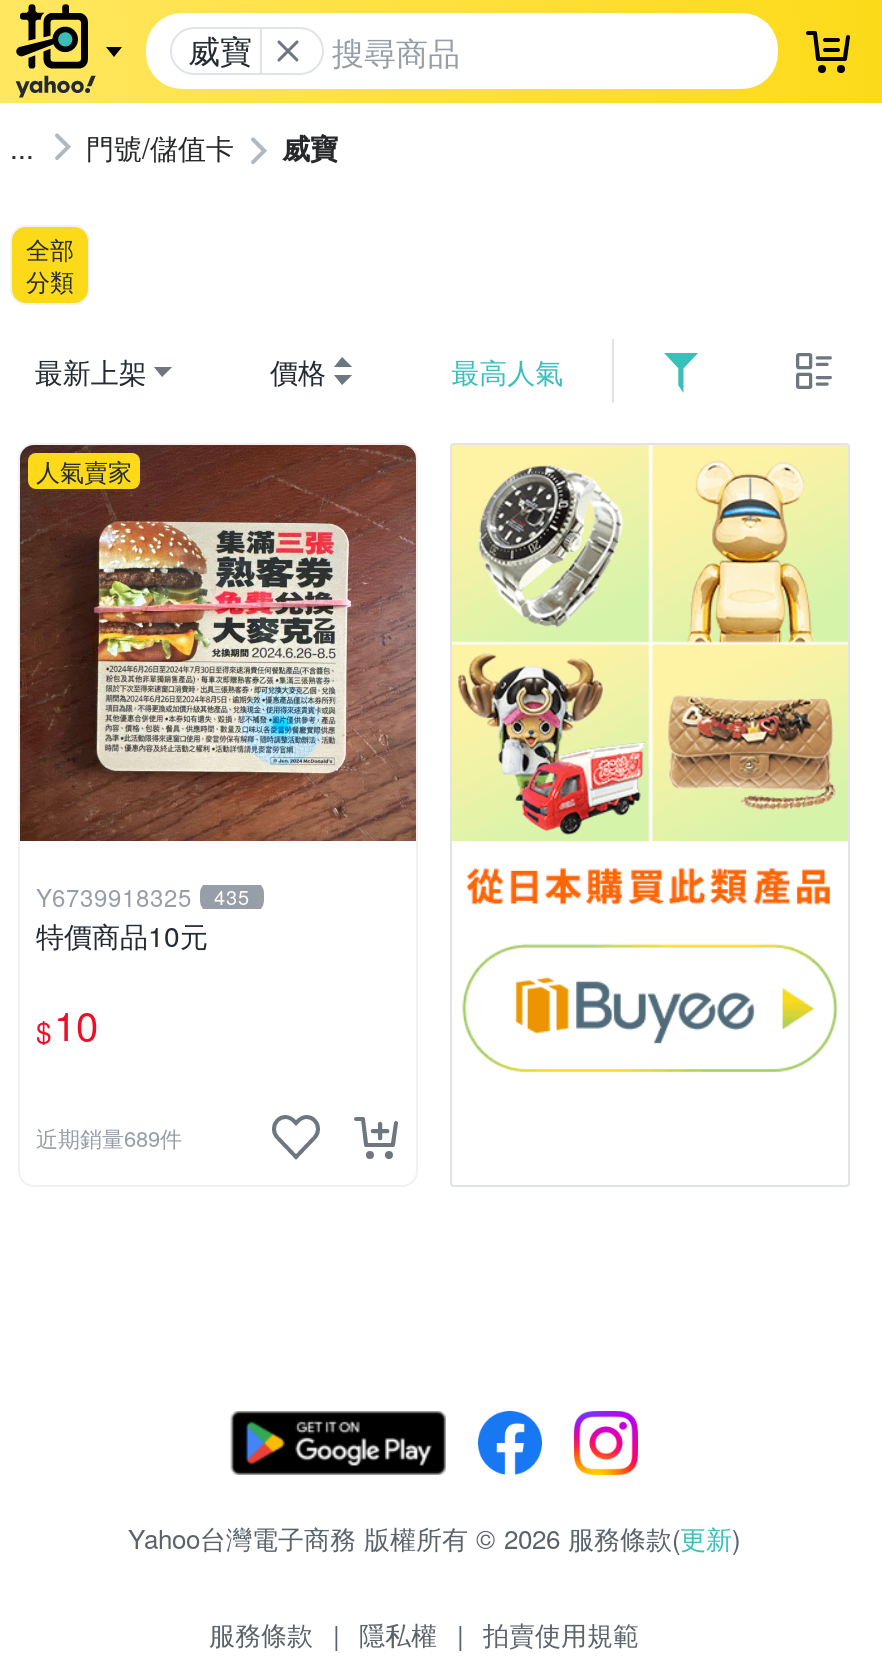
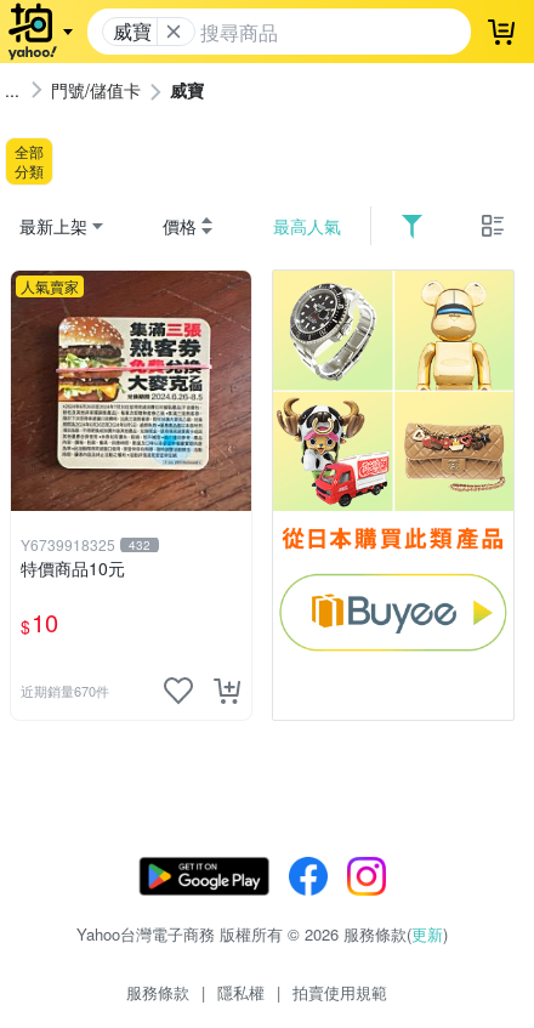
- Y6739918325 435
+ Y6739918325 432

- 近期銷量689件
+ 近期銷量670件
